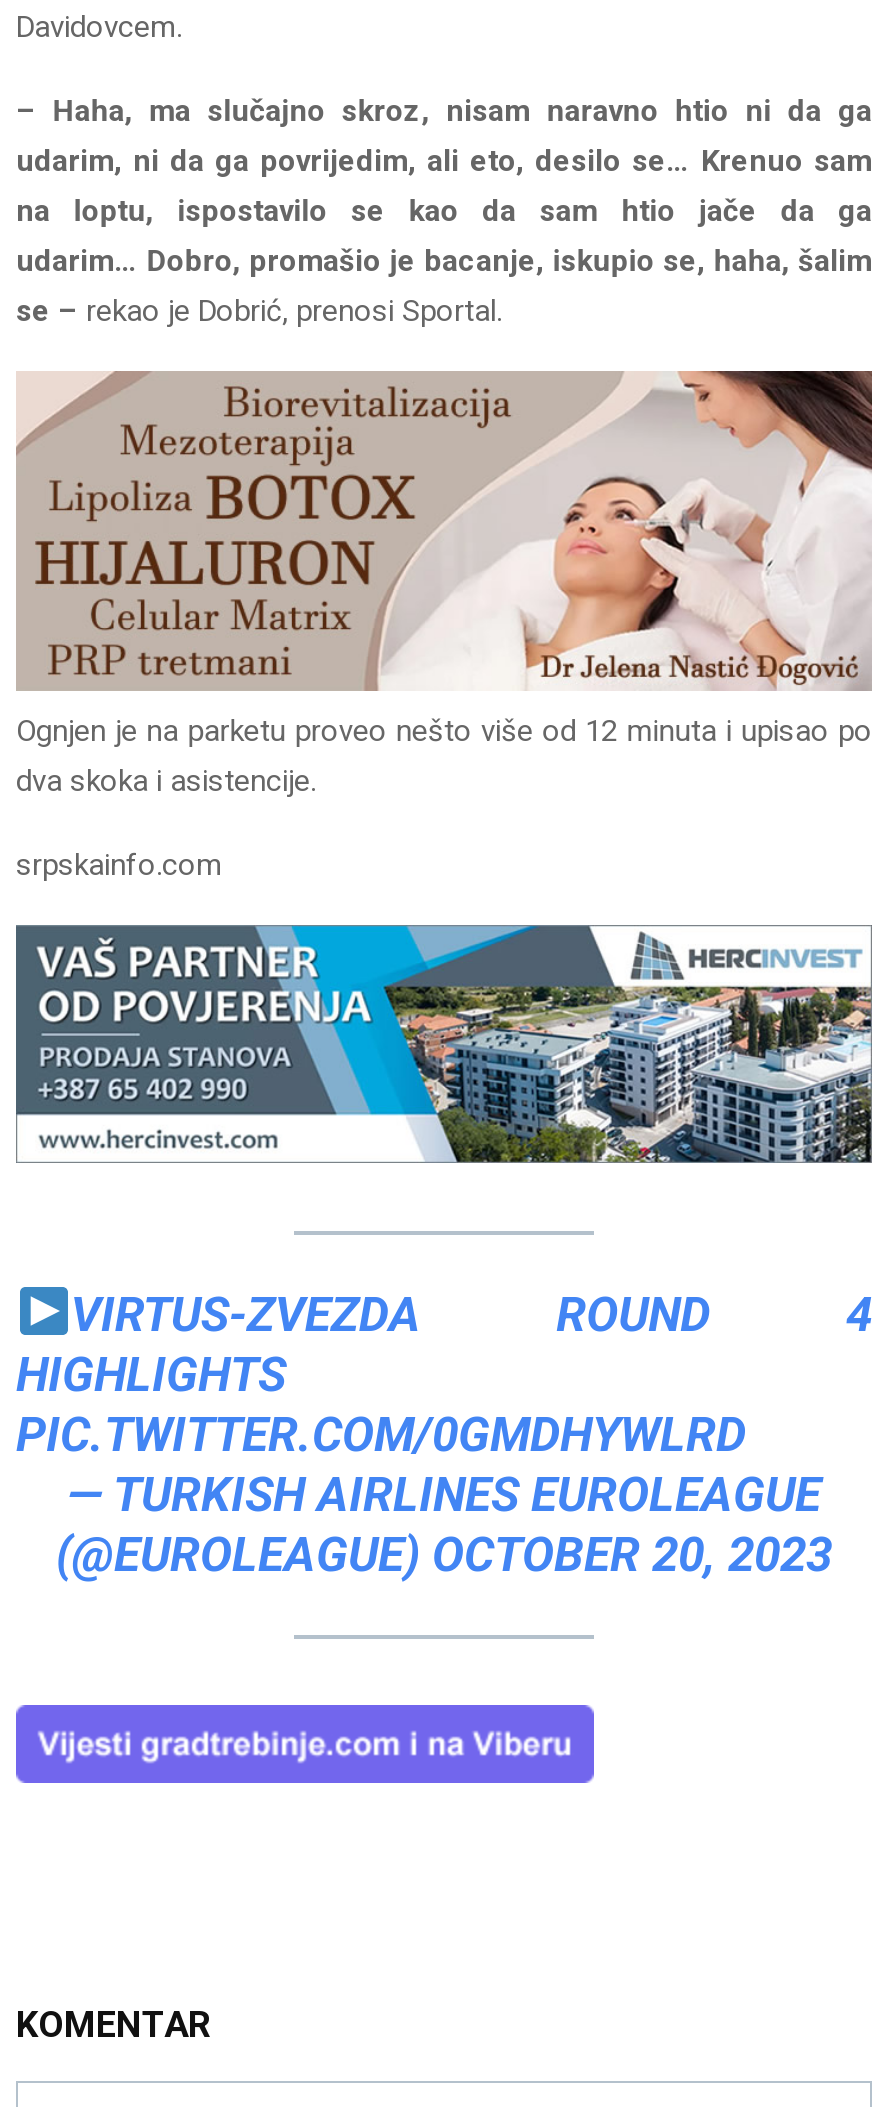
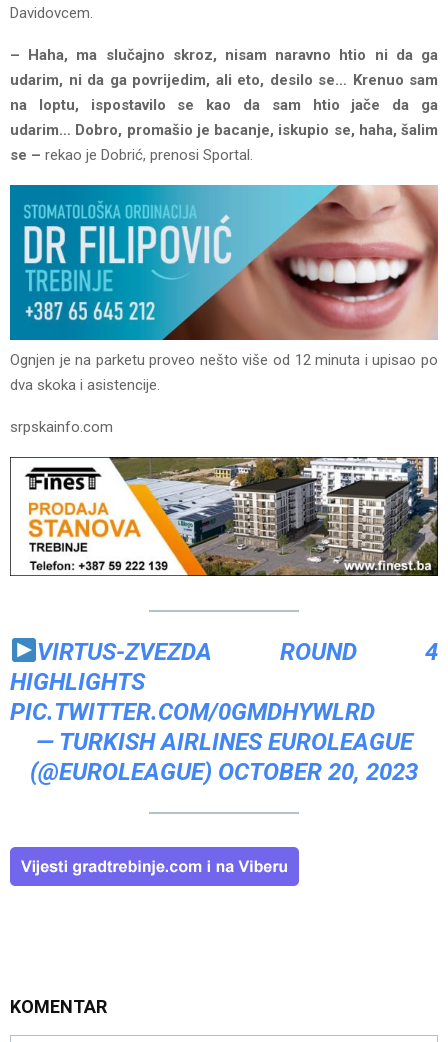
- [image]
+ [image]

- [image]
+ [image]
